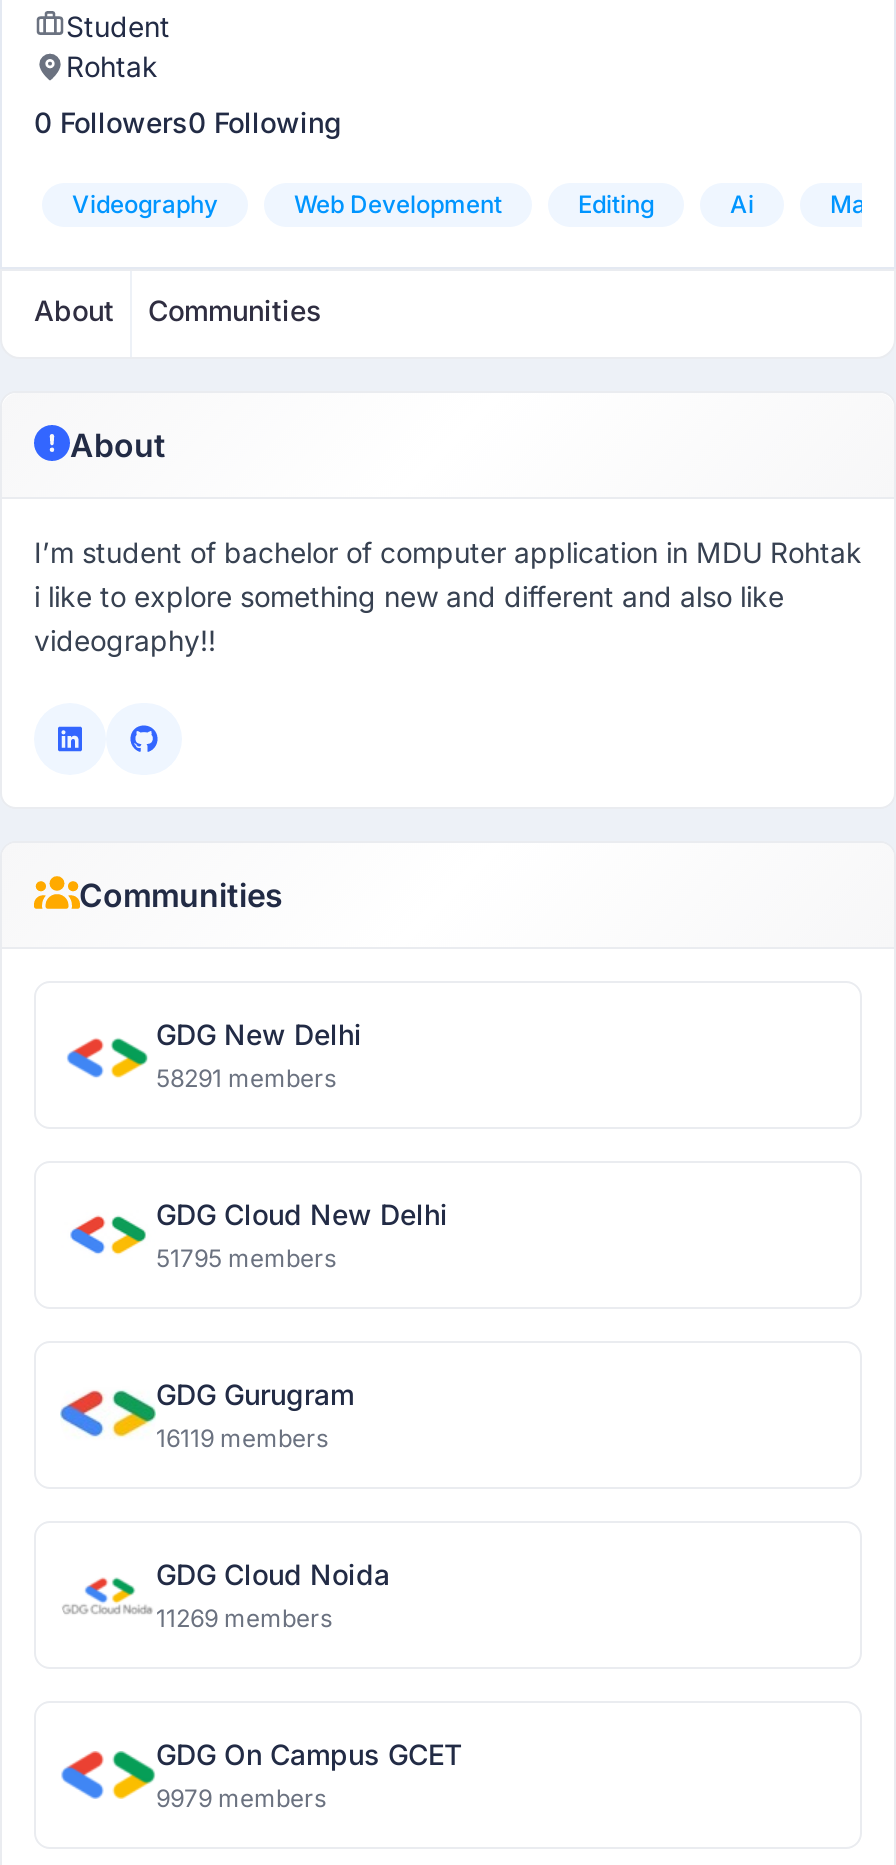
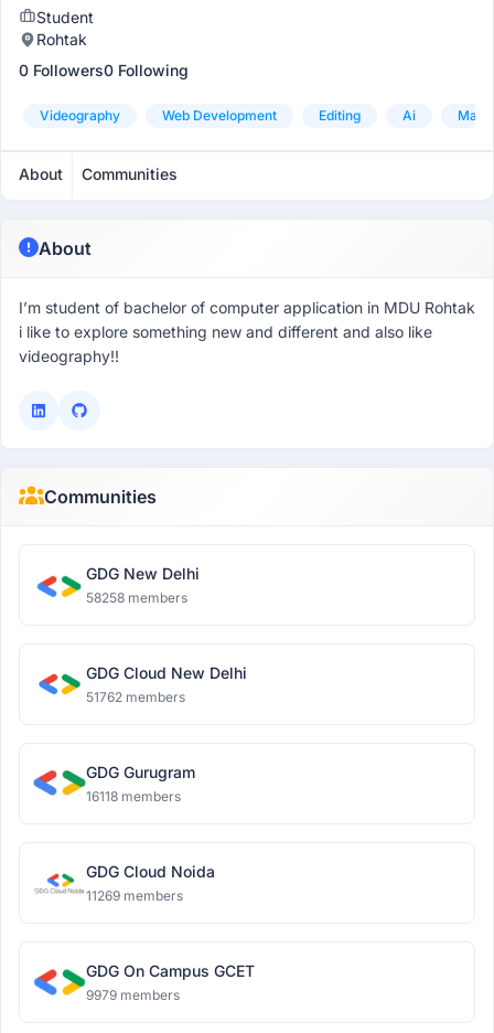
- 58291 members
+ 58258 members

- 51795 members
+ 51762 members

- 16119 members
+ 16118 members
